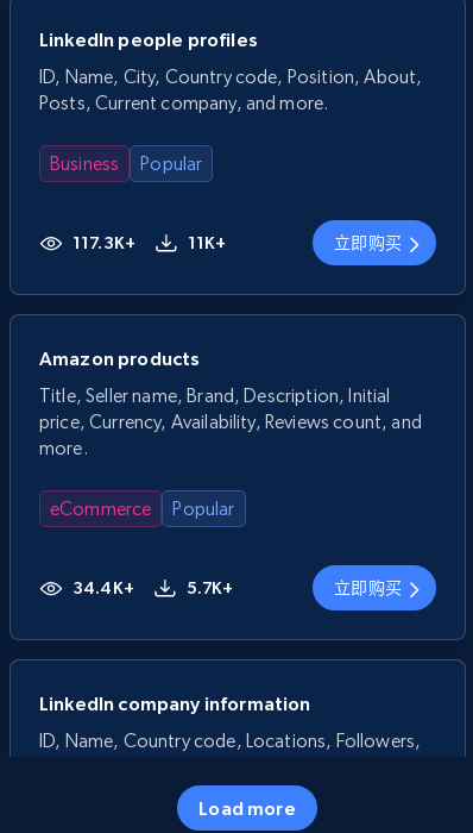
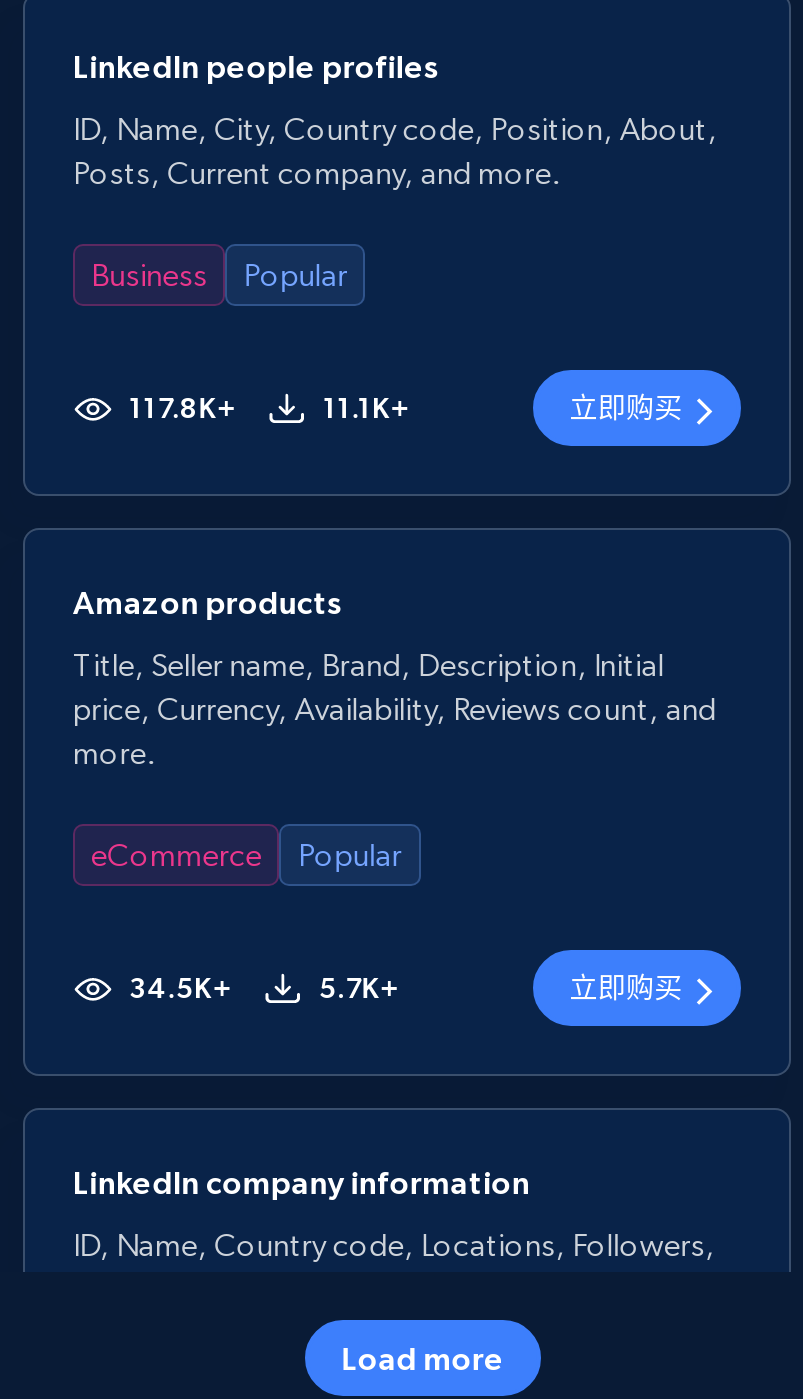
- 117.3K+
- 11K+
+ 117.8K+
+ 11.1K+

- 34.4K+
+ 34.5K+
